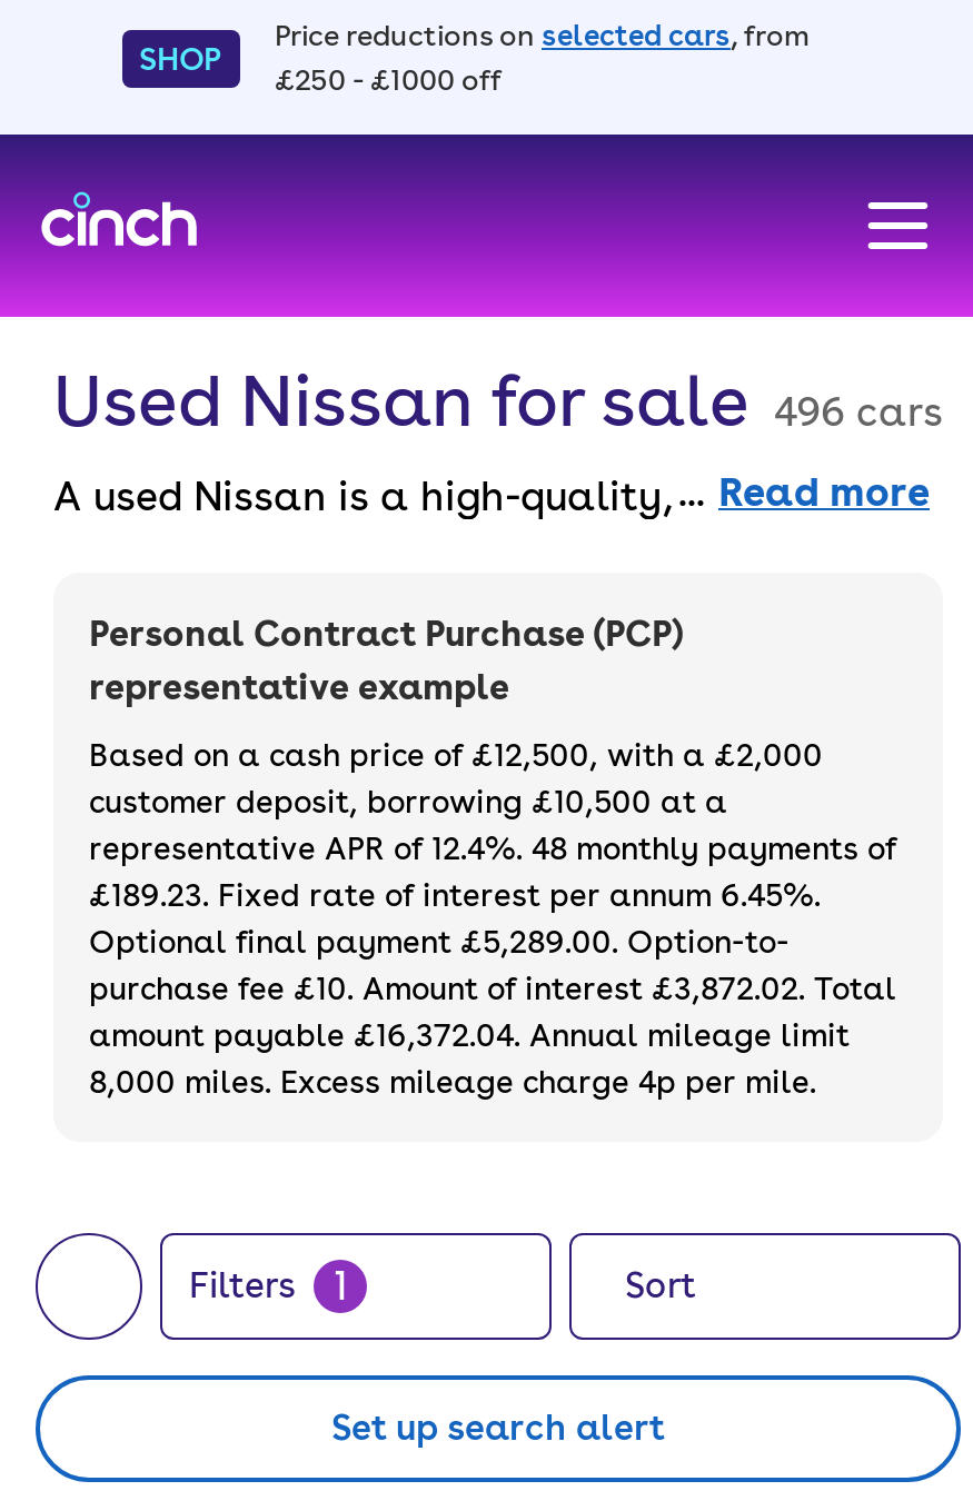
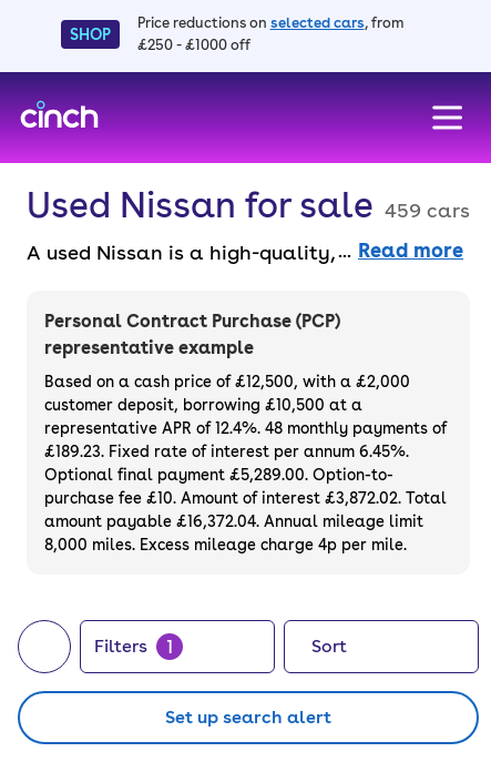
- Used Nissan for sale 496 cars
+ Used Nissan for sale 459 cars
